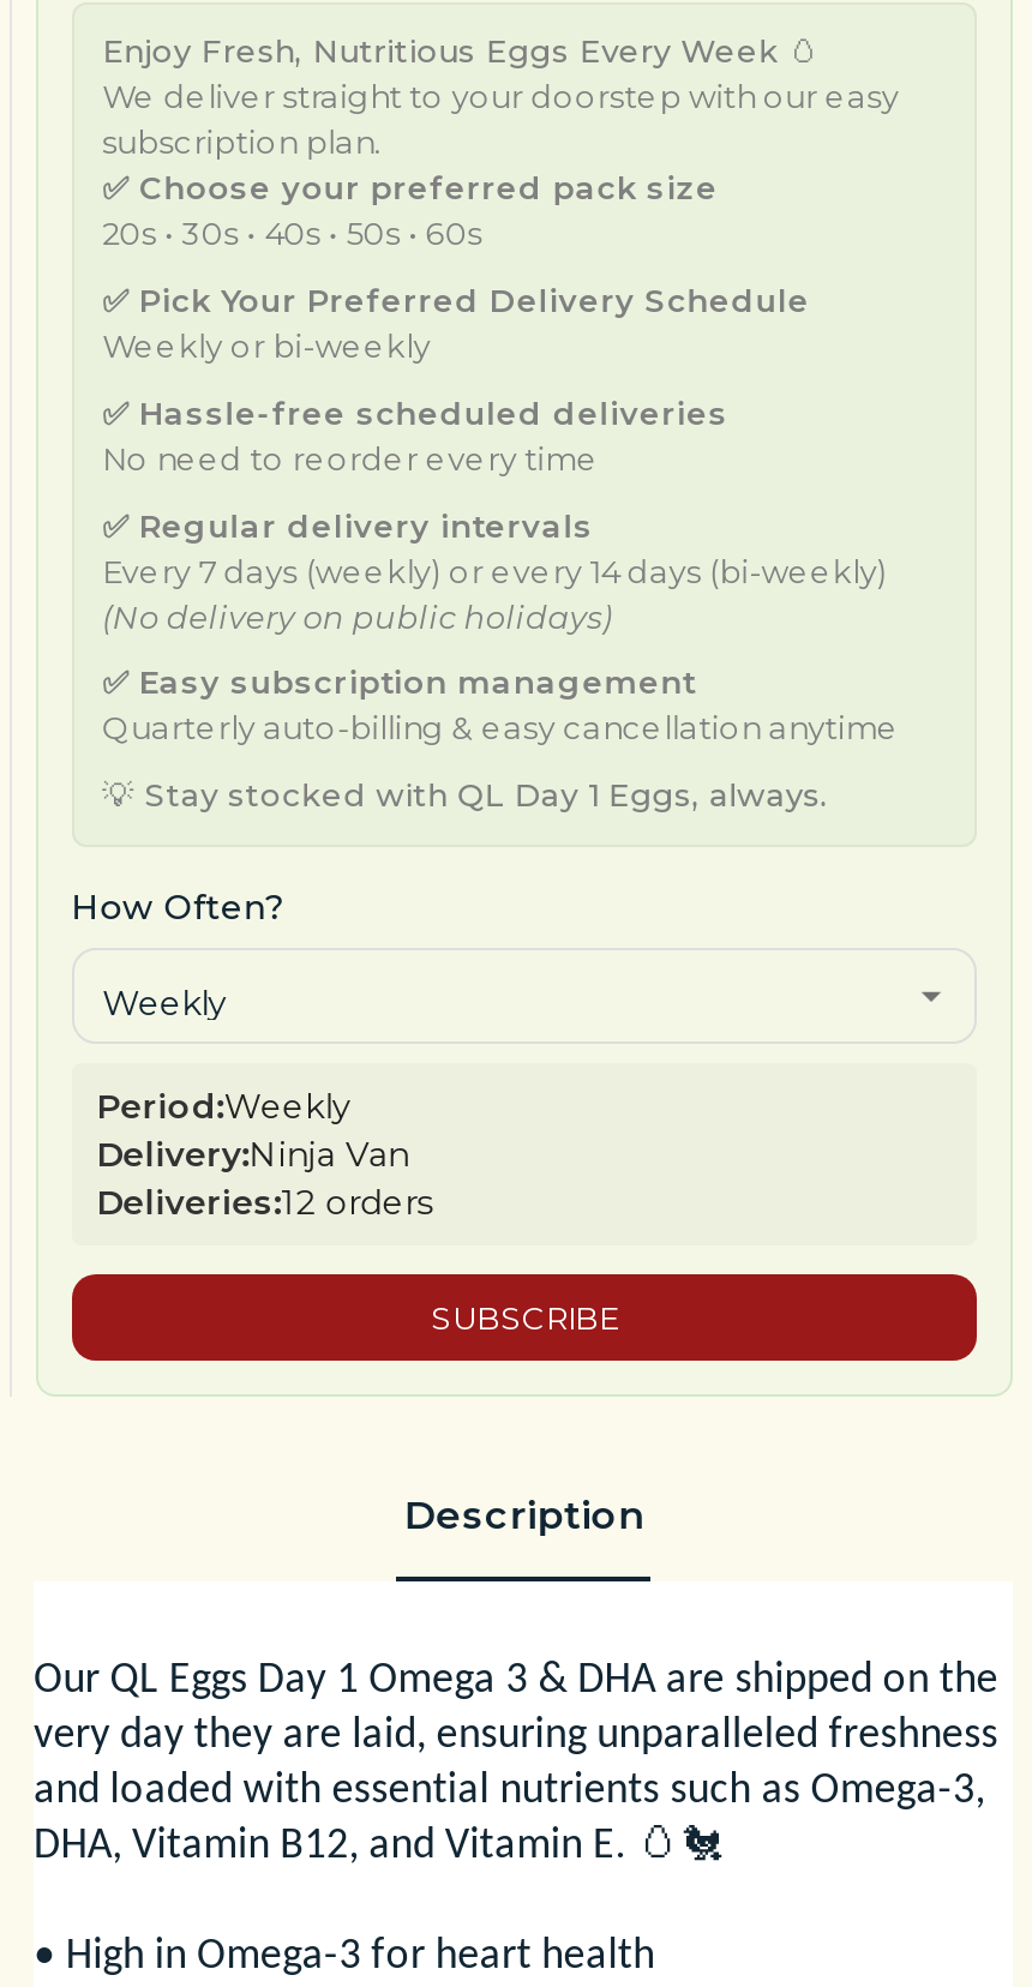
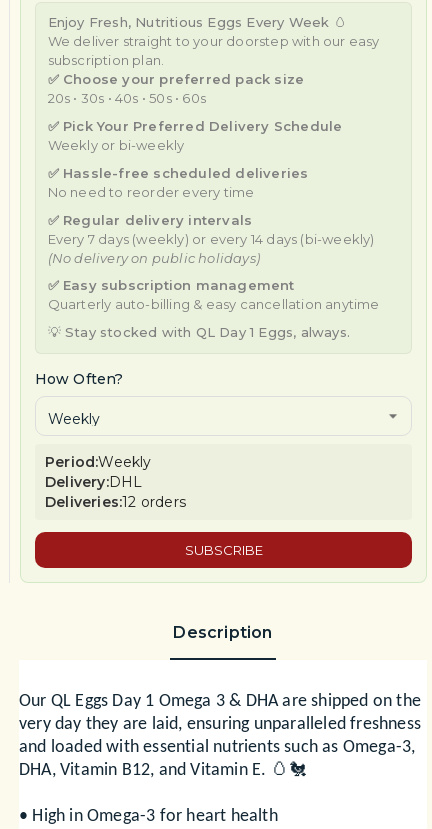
- Delivery:Ninja Van
+ Delivery:DHL
